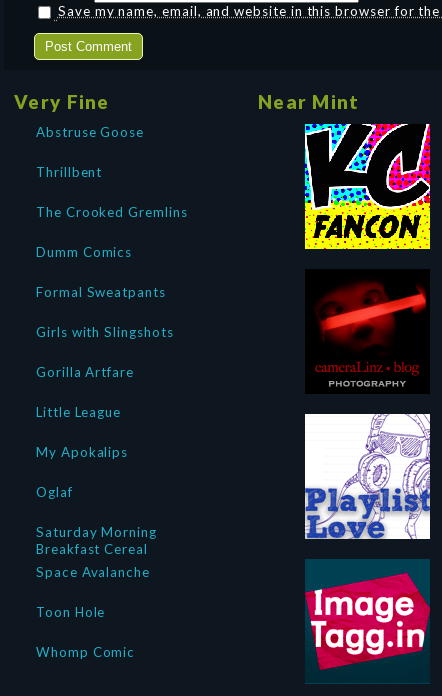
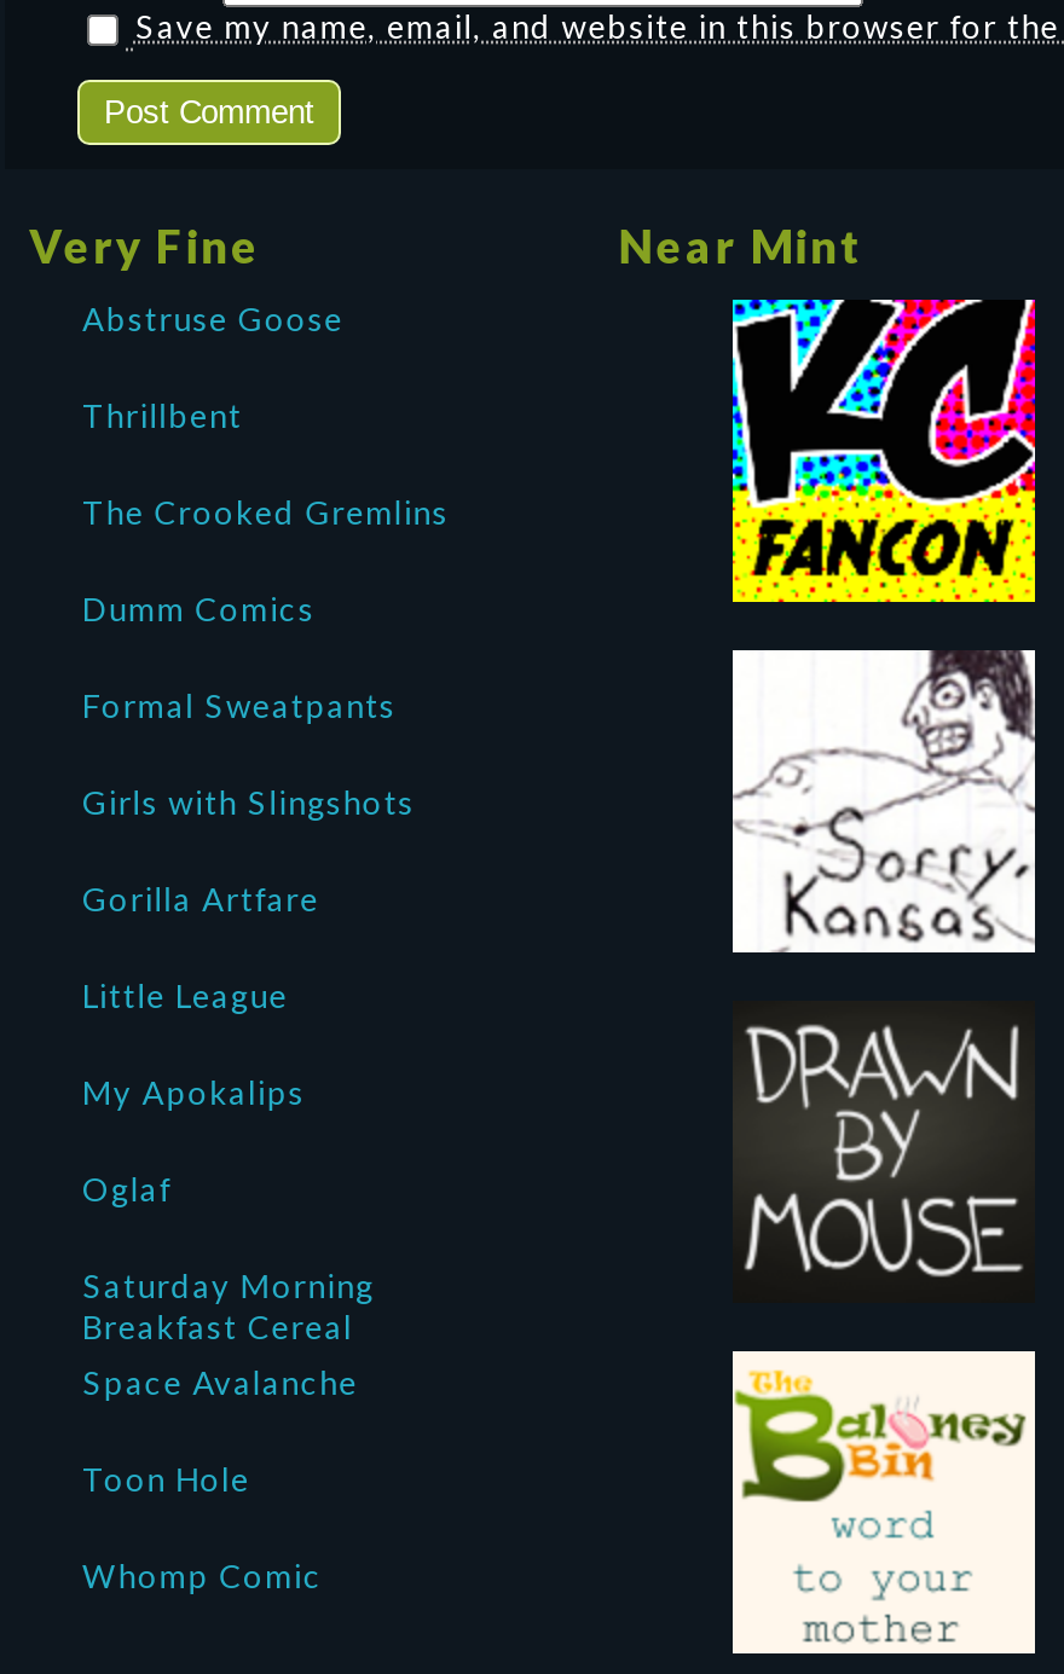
- [image]
+ [image]

- [image]
+ [image]

- [image]
+ [image]
